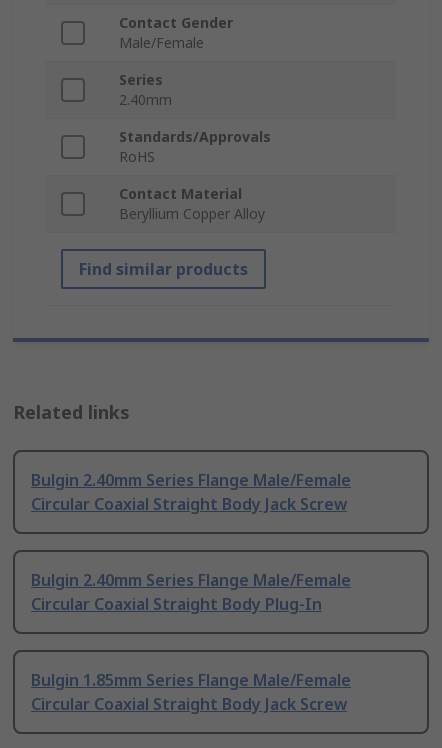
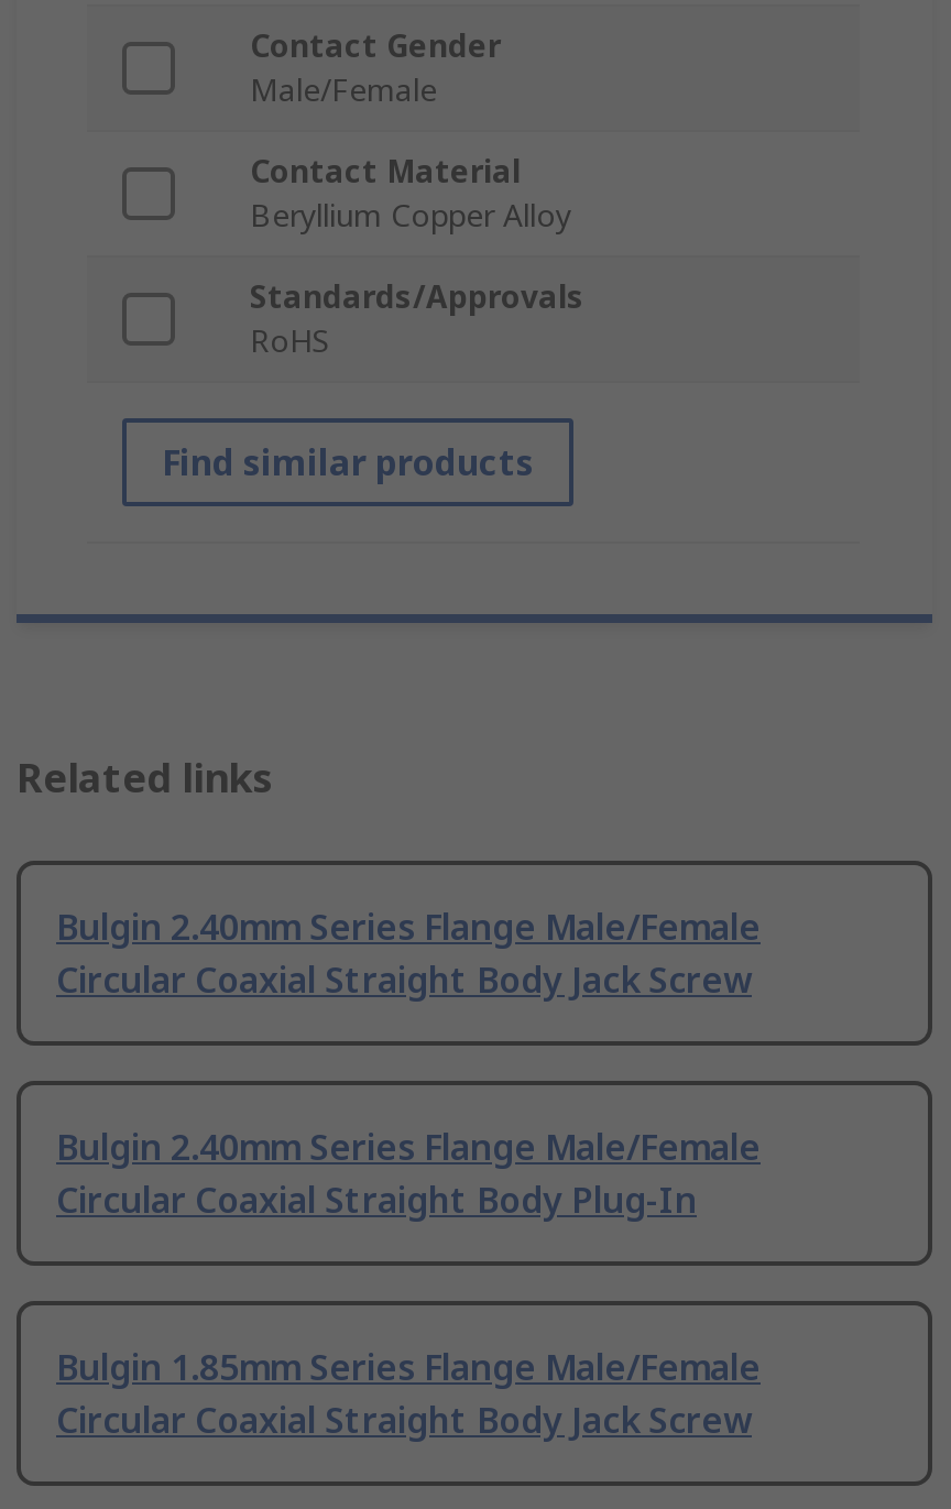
- Series
- 2.40mm

moved up: Contact Material | Beryllium Copper Alloy
